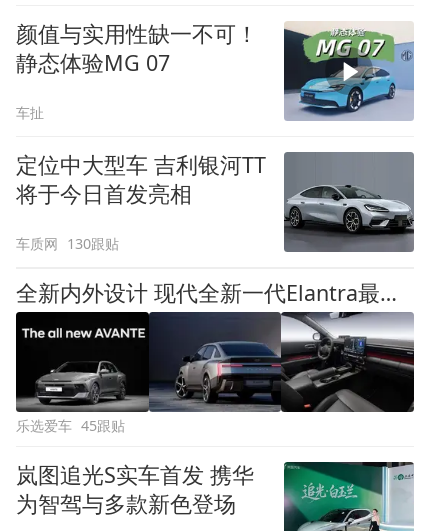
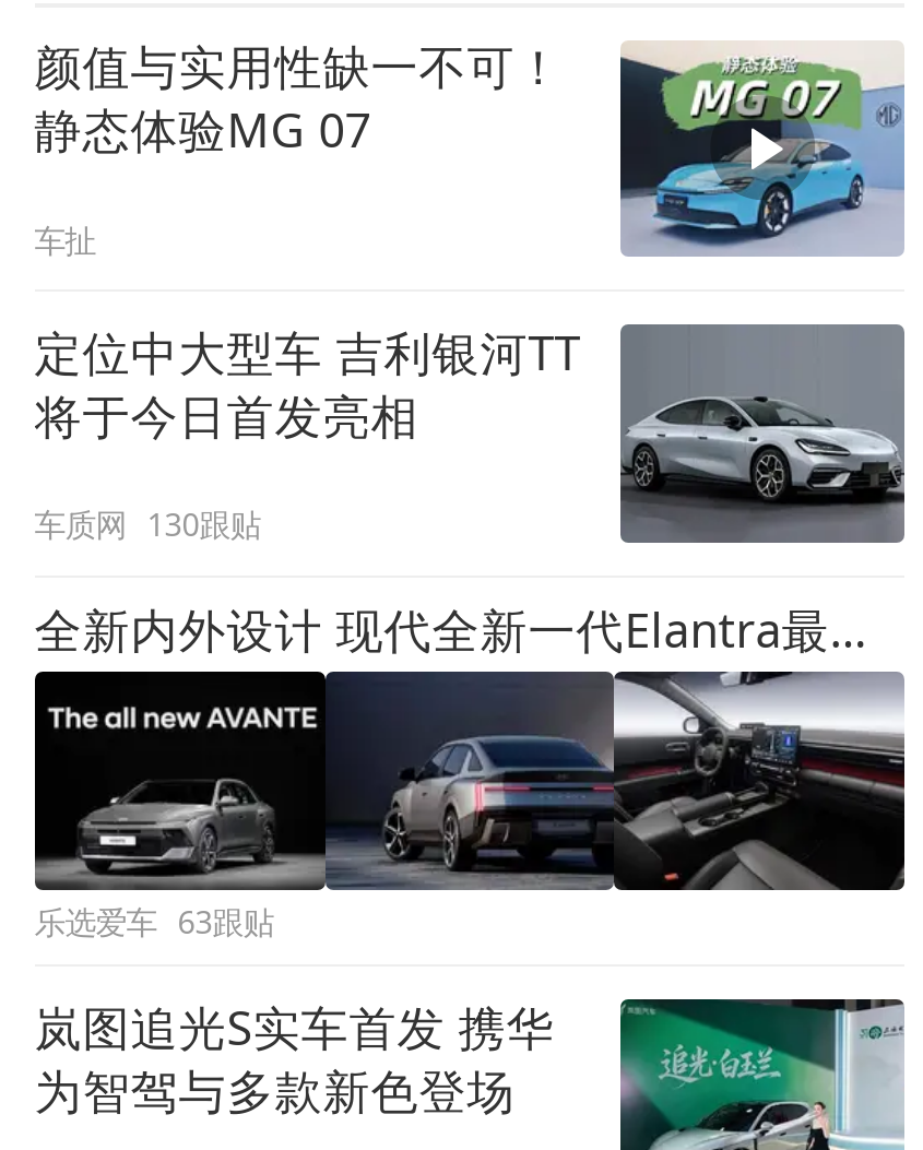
- 乐选爱车 45跟贴
+ 乐选爱车 63跟贴
